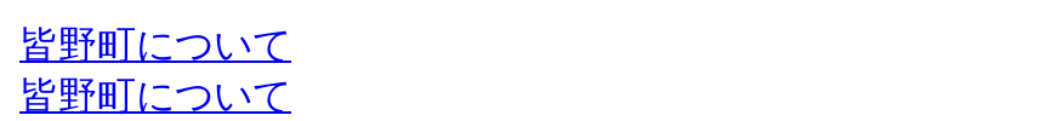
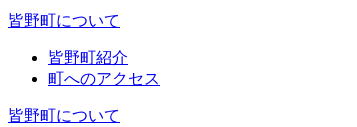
+ 皆野町紹介
+ 町へのアクセス
